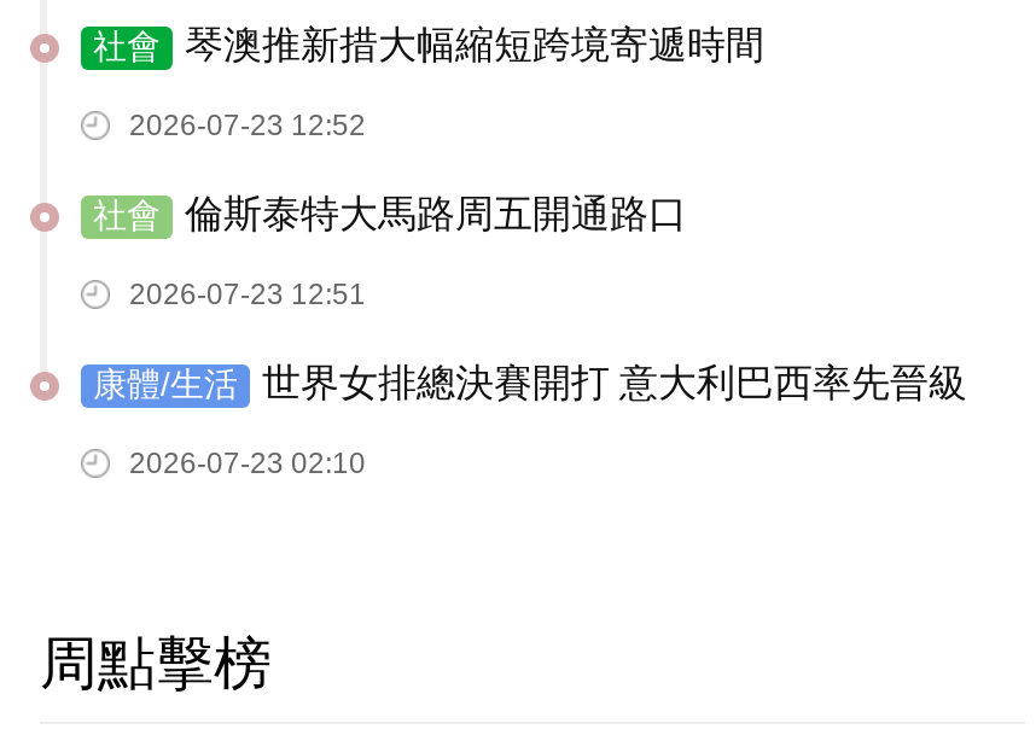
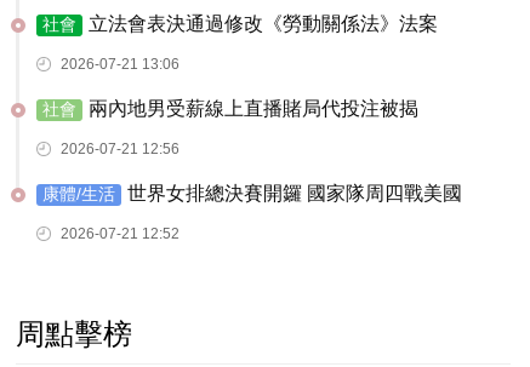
- 琴澳推新措大幅縮短跨境寄遞時間
+ 立法會表決通過修改《勞動關係法》法案

- 2026-07-23 12:52
+ 2026-07-21 13:06

- 倫斯泰特大馬路周五開通路口
+ 兩內地男受薪線上直播賭局代投注被揭

- 2026-07-23 12:51
+ 2026-07-21 12:56

- 世界女排總決賽開打 意大利巴西率先晉級
+ 世界女排總決賽開鑼 國家隊周四戰美國

- 2026-07-23 02:10
+ 2026-07-21 12:52
